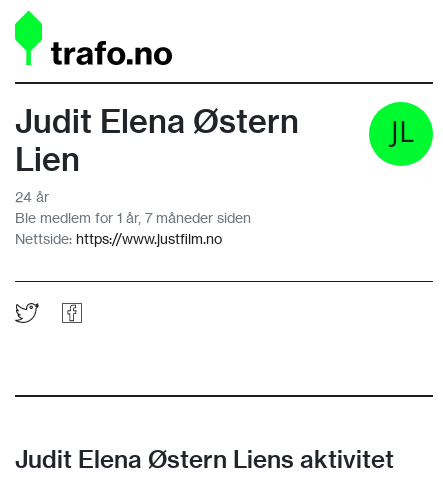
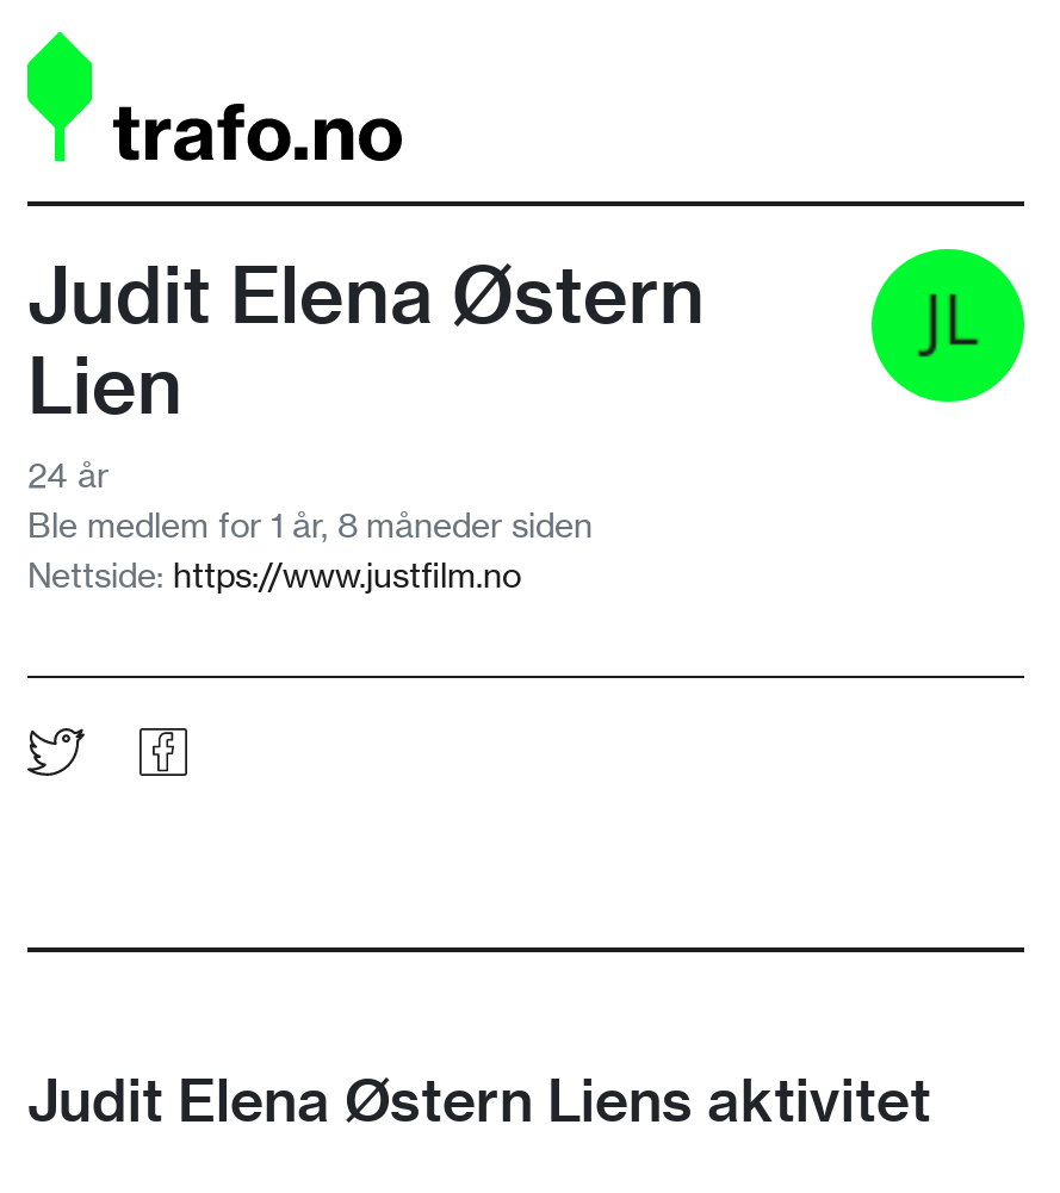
- Ble medlem for 1 år, 7 måneder siden
+ Ble medlem for 1 år, 8 måneder siden
